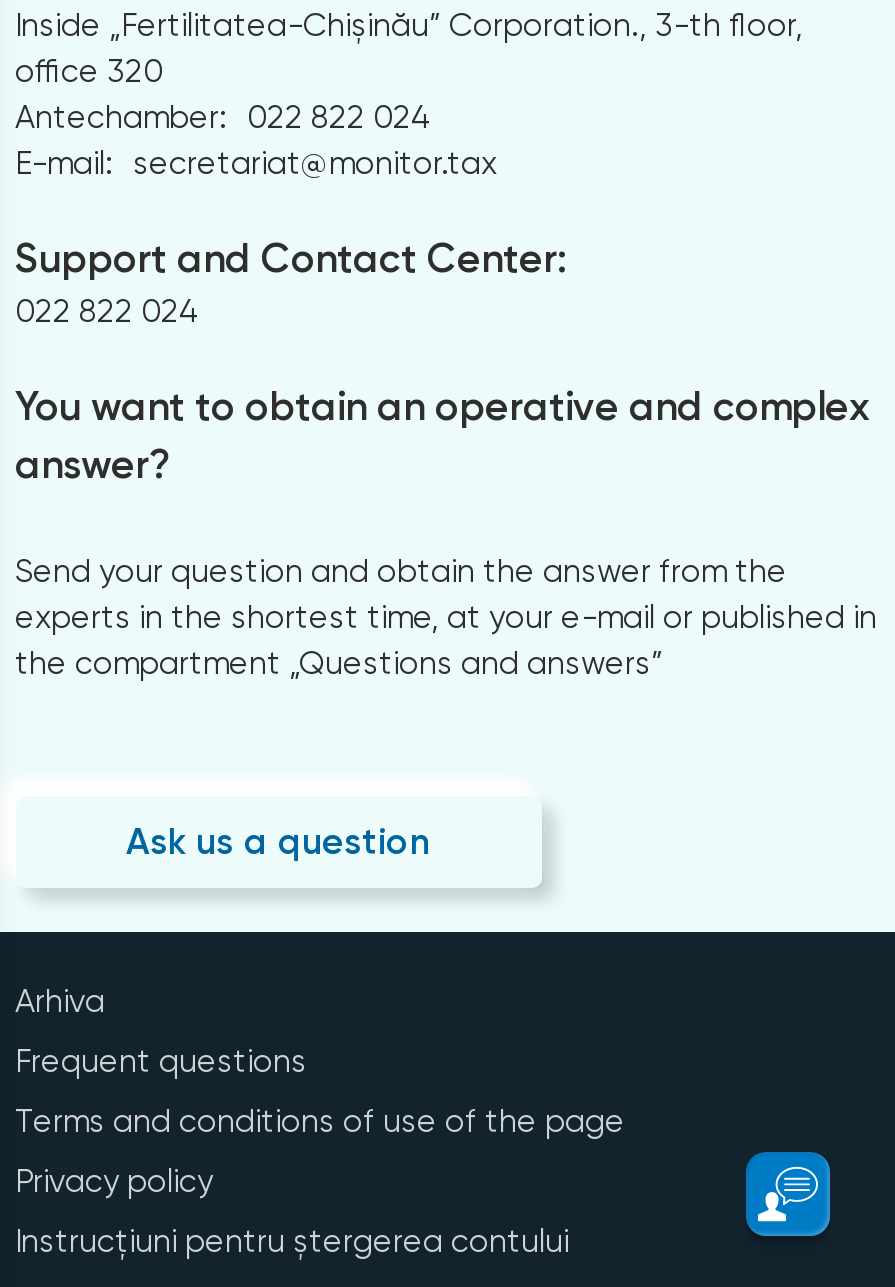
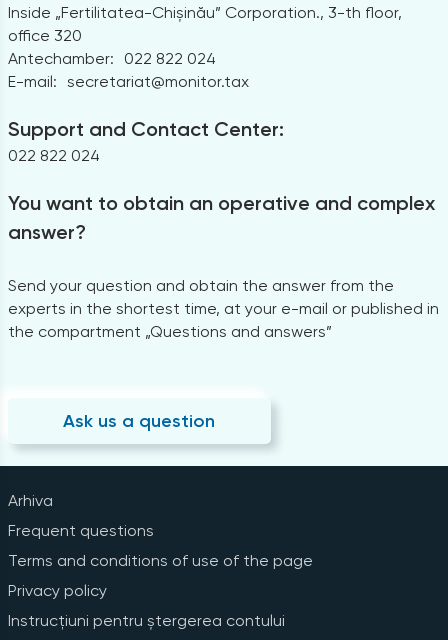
- [image]
